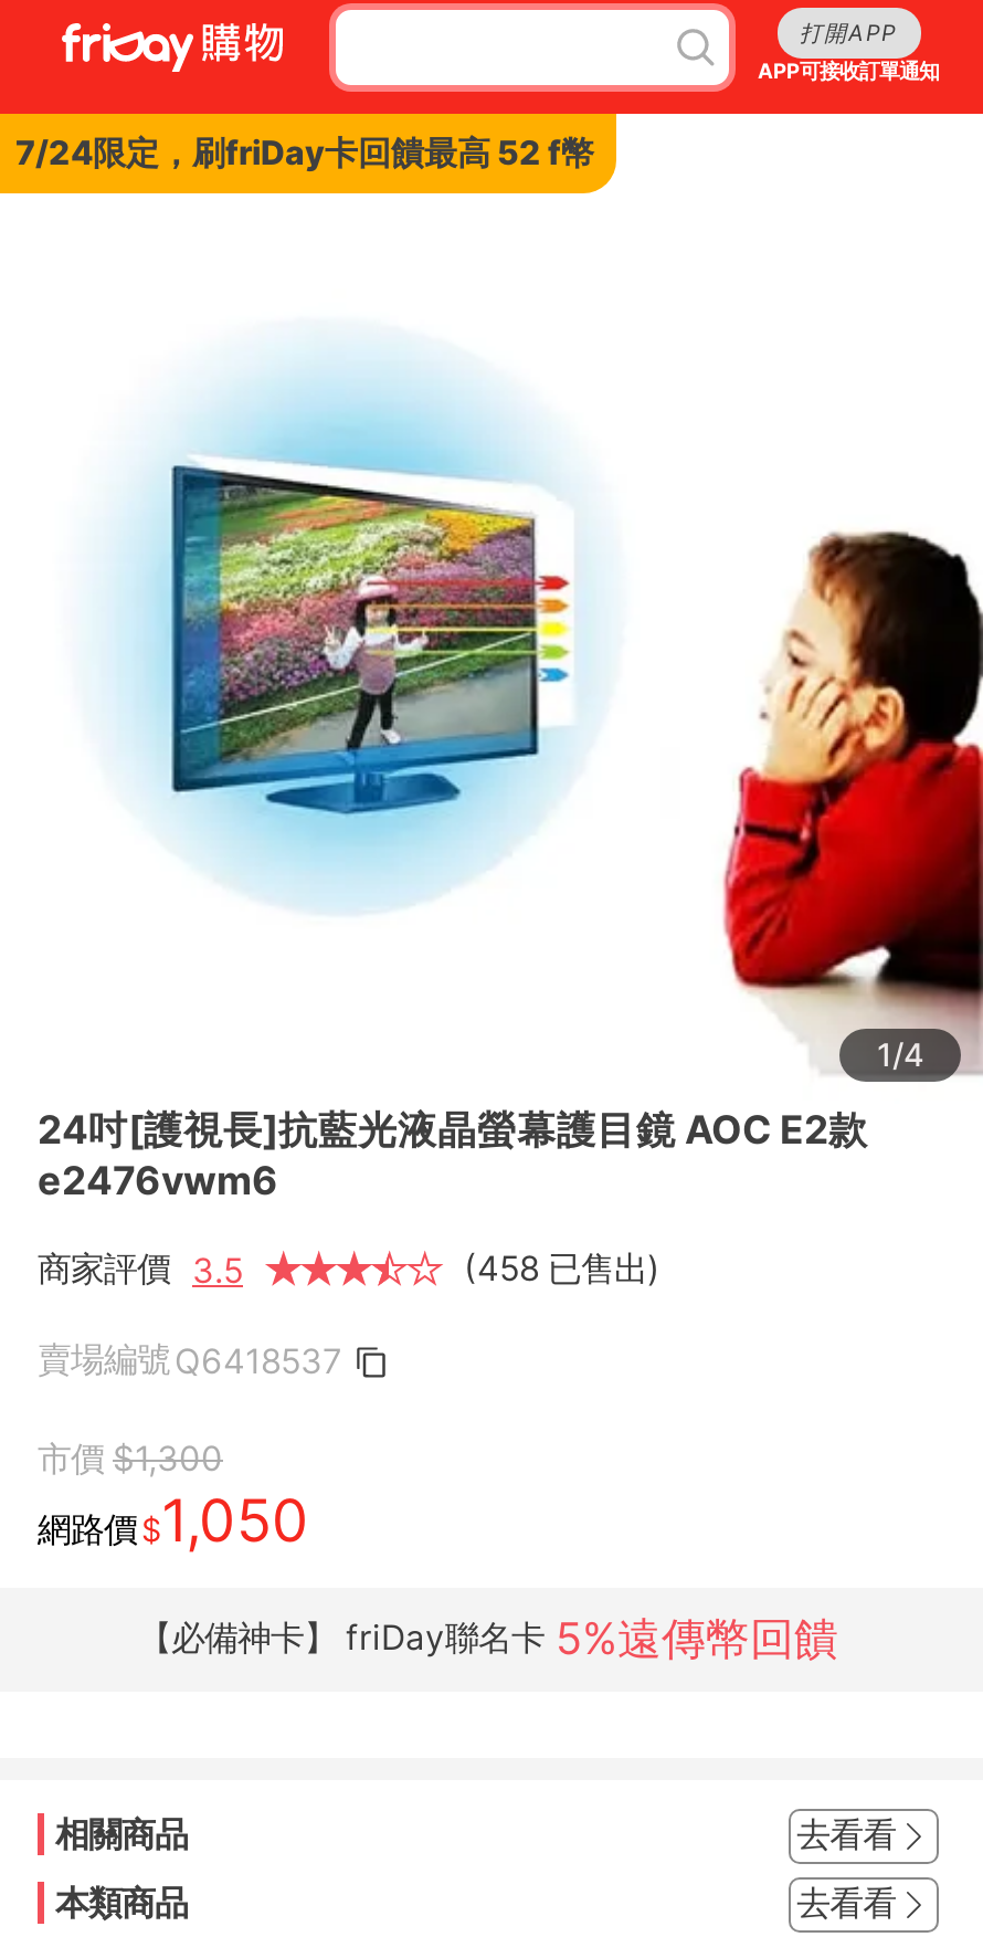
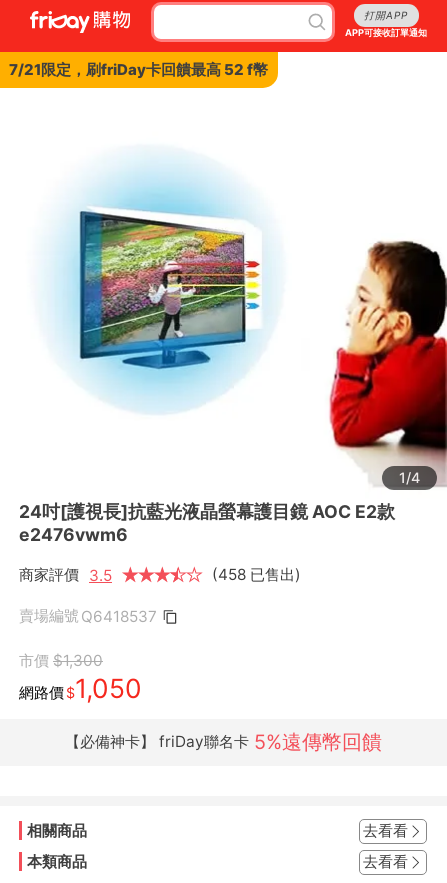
- 7/24限定，刷friDay卡回饋最高 52 f幣
+ 7/21限定，刷friDay卡回饋最高 52 f幣
